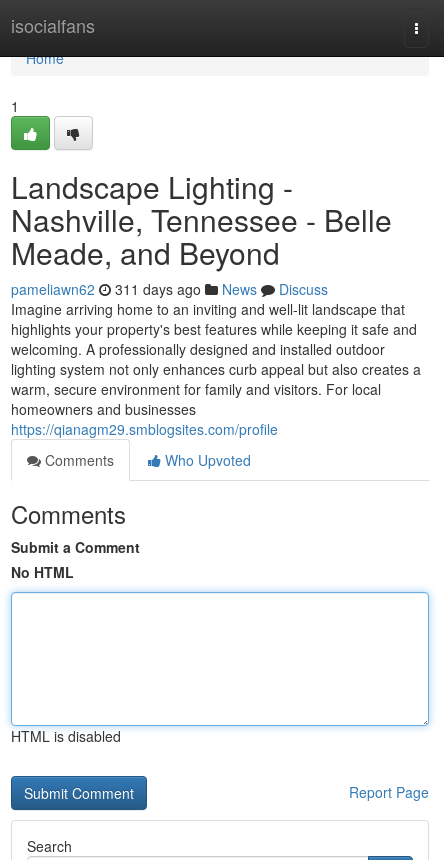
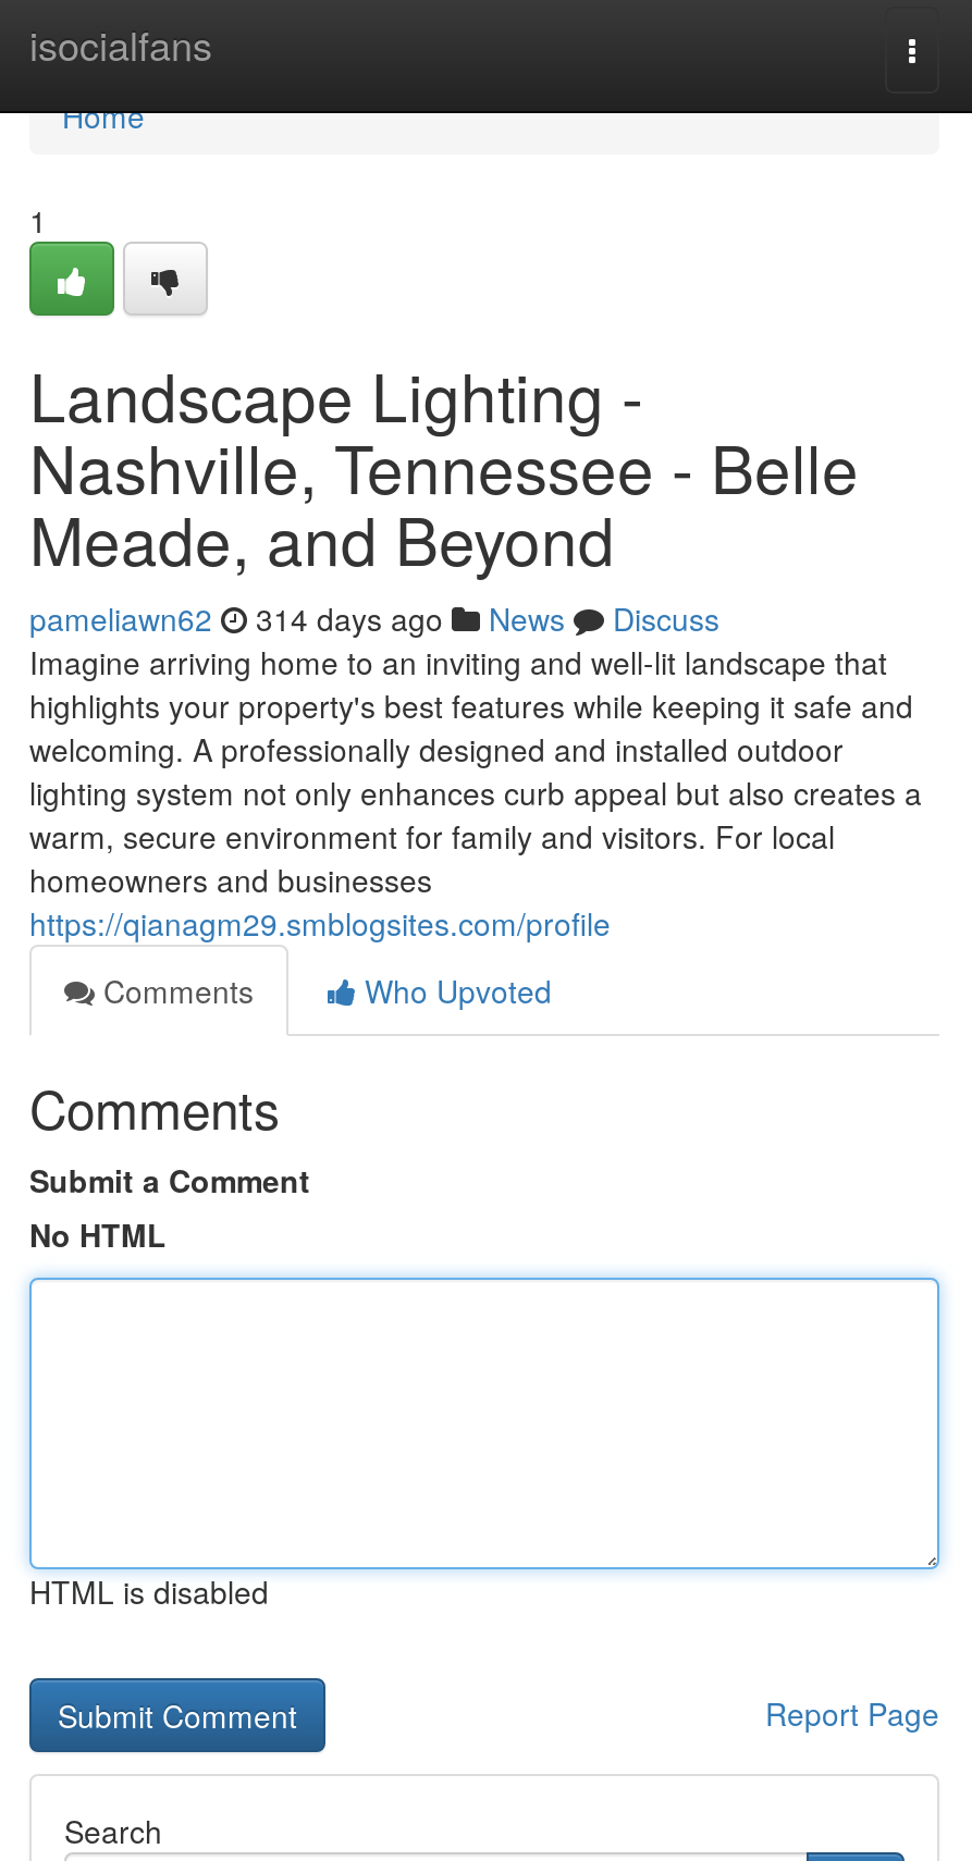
- pameliawn62 311 days ago News Discuss
+ pameliawn62 314 days ago News Discuss
